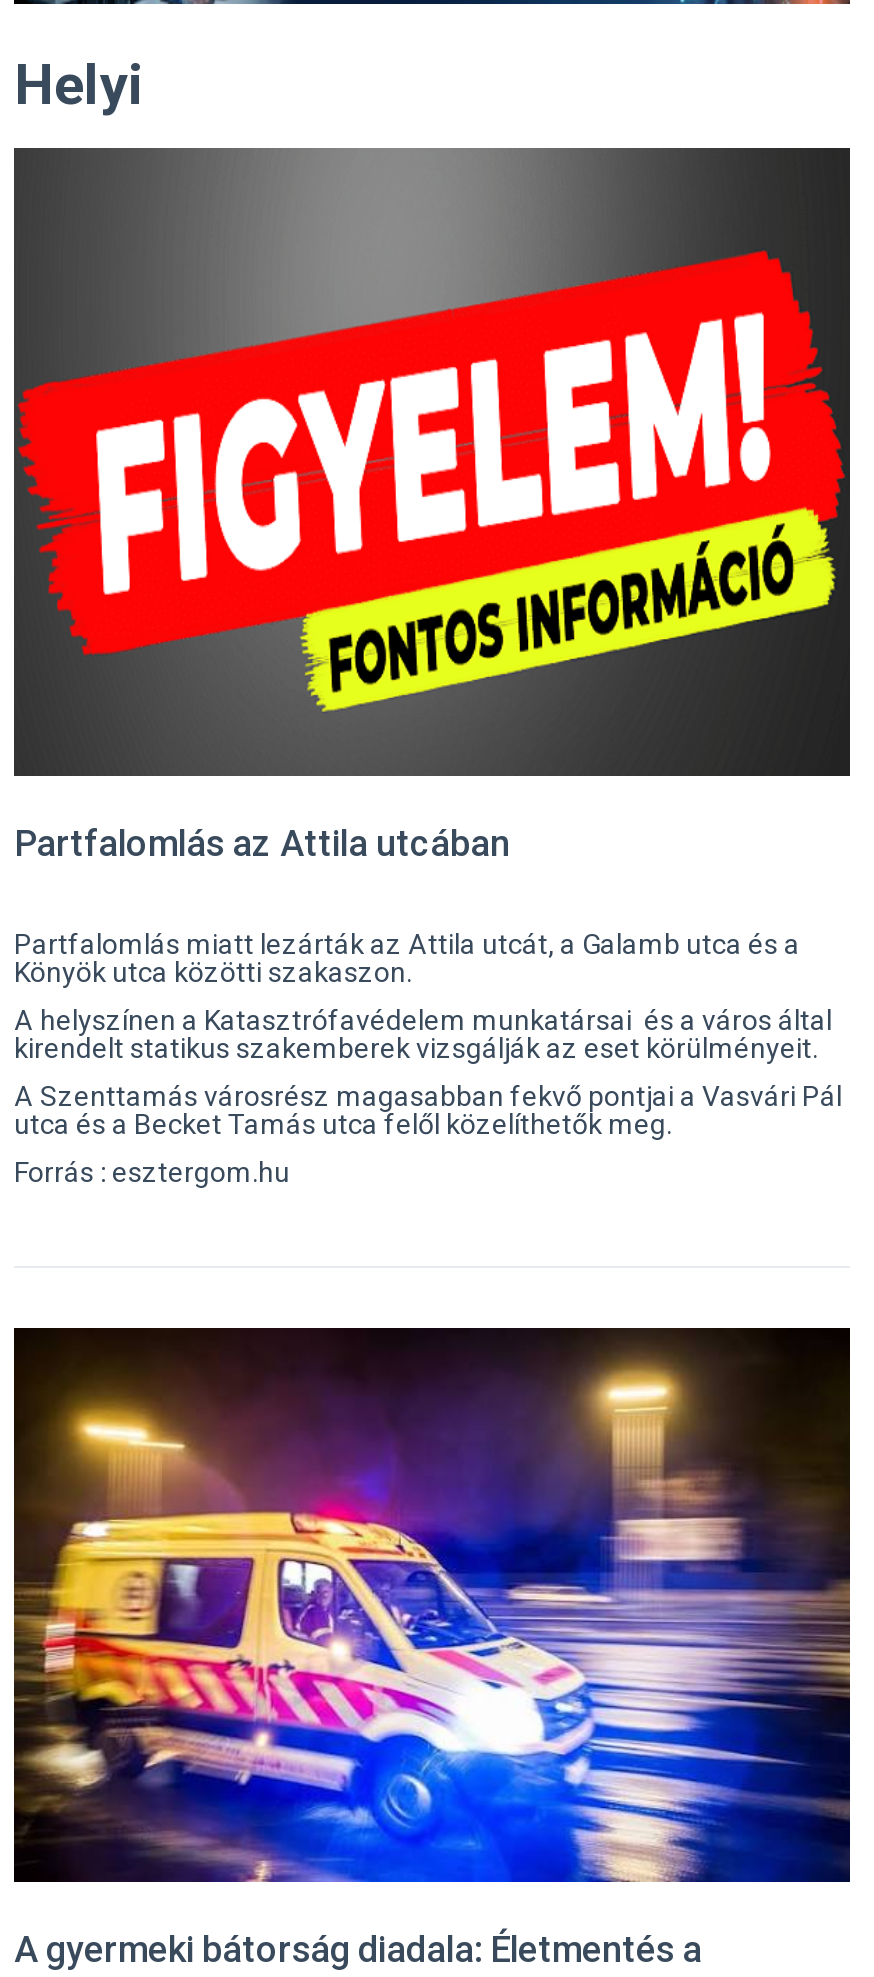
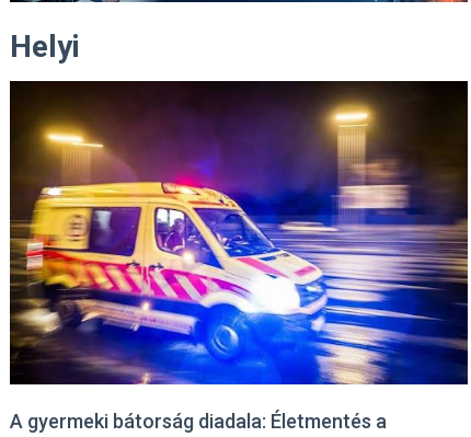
- [image]
- Partfalomlás az Attila utcában
- Partfalomlás miatt lezárták az Attila utcát, a Galamb utca és a
- Könyök utca közötti szakaszon.
- A helyszínen a Katasztrófavédelem munkatársai és a város által
- kirendelt statikus szakemberek vizsgálják az eset körülményeit.
- A Szenttamás városrész magasabban fekvő pontjai a Vasvári Pál
- utca és a Becket Tamás utca felől közelíthetők meg.
- Forrás : esztergom.hu
